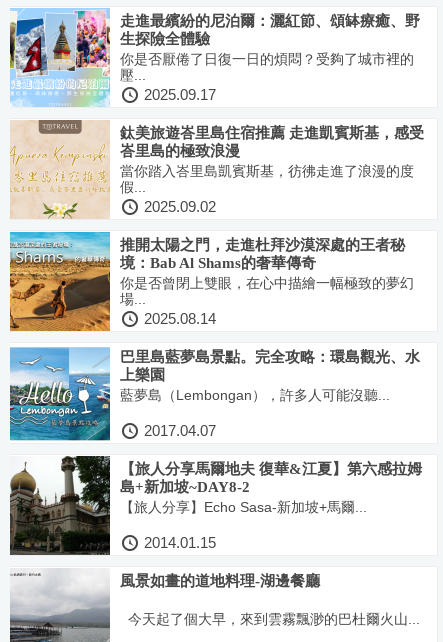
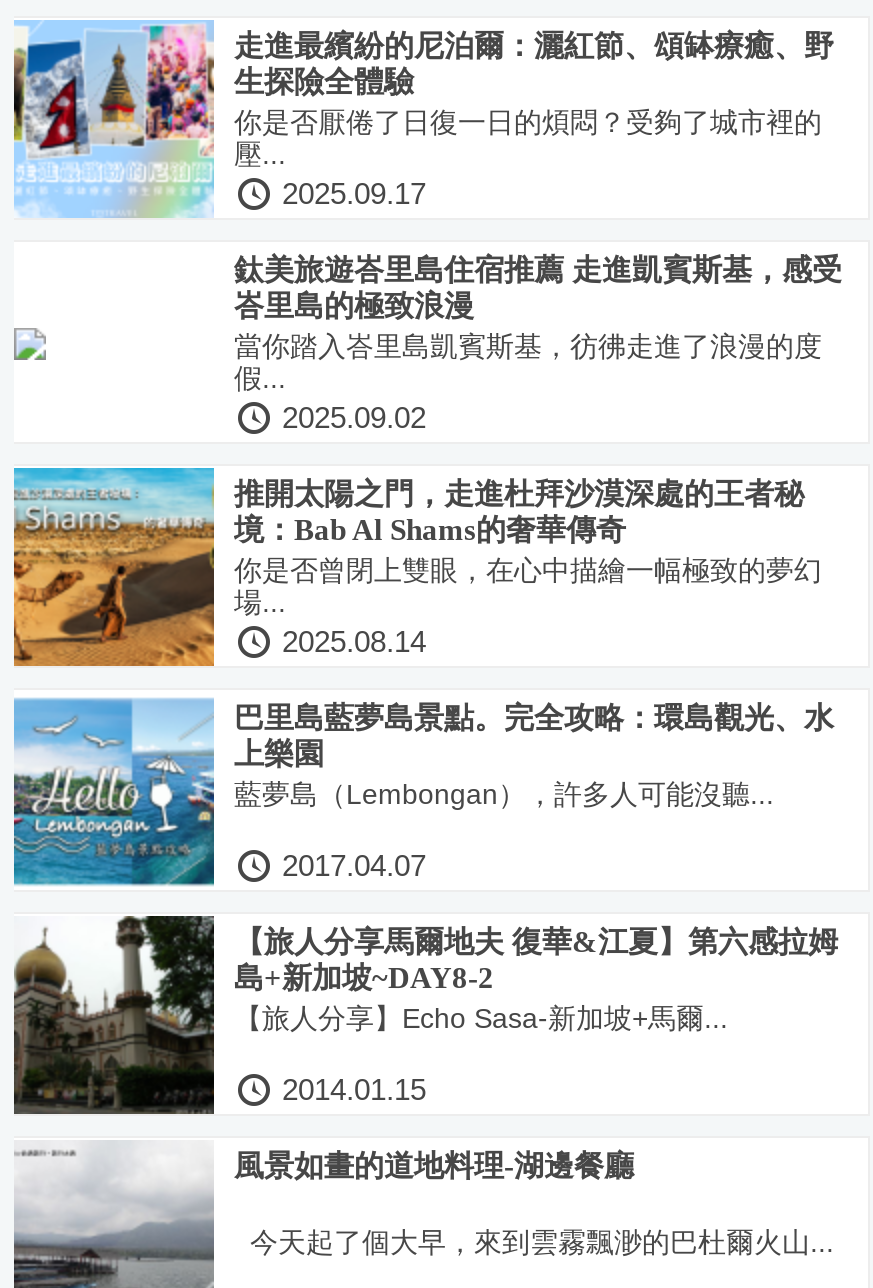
- [image]
